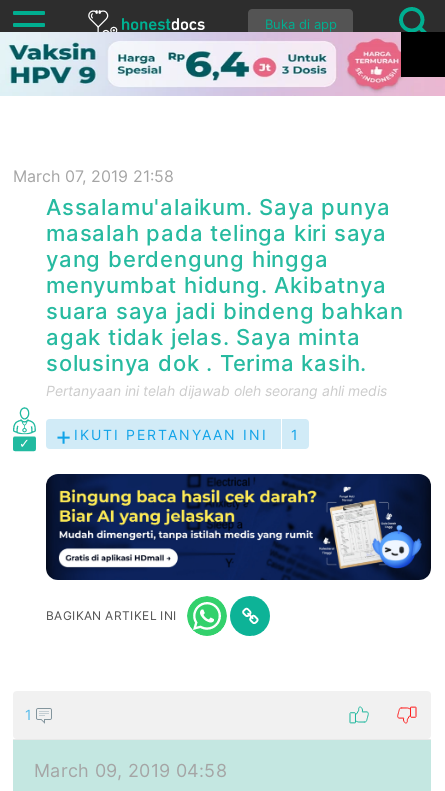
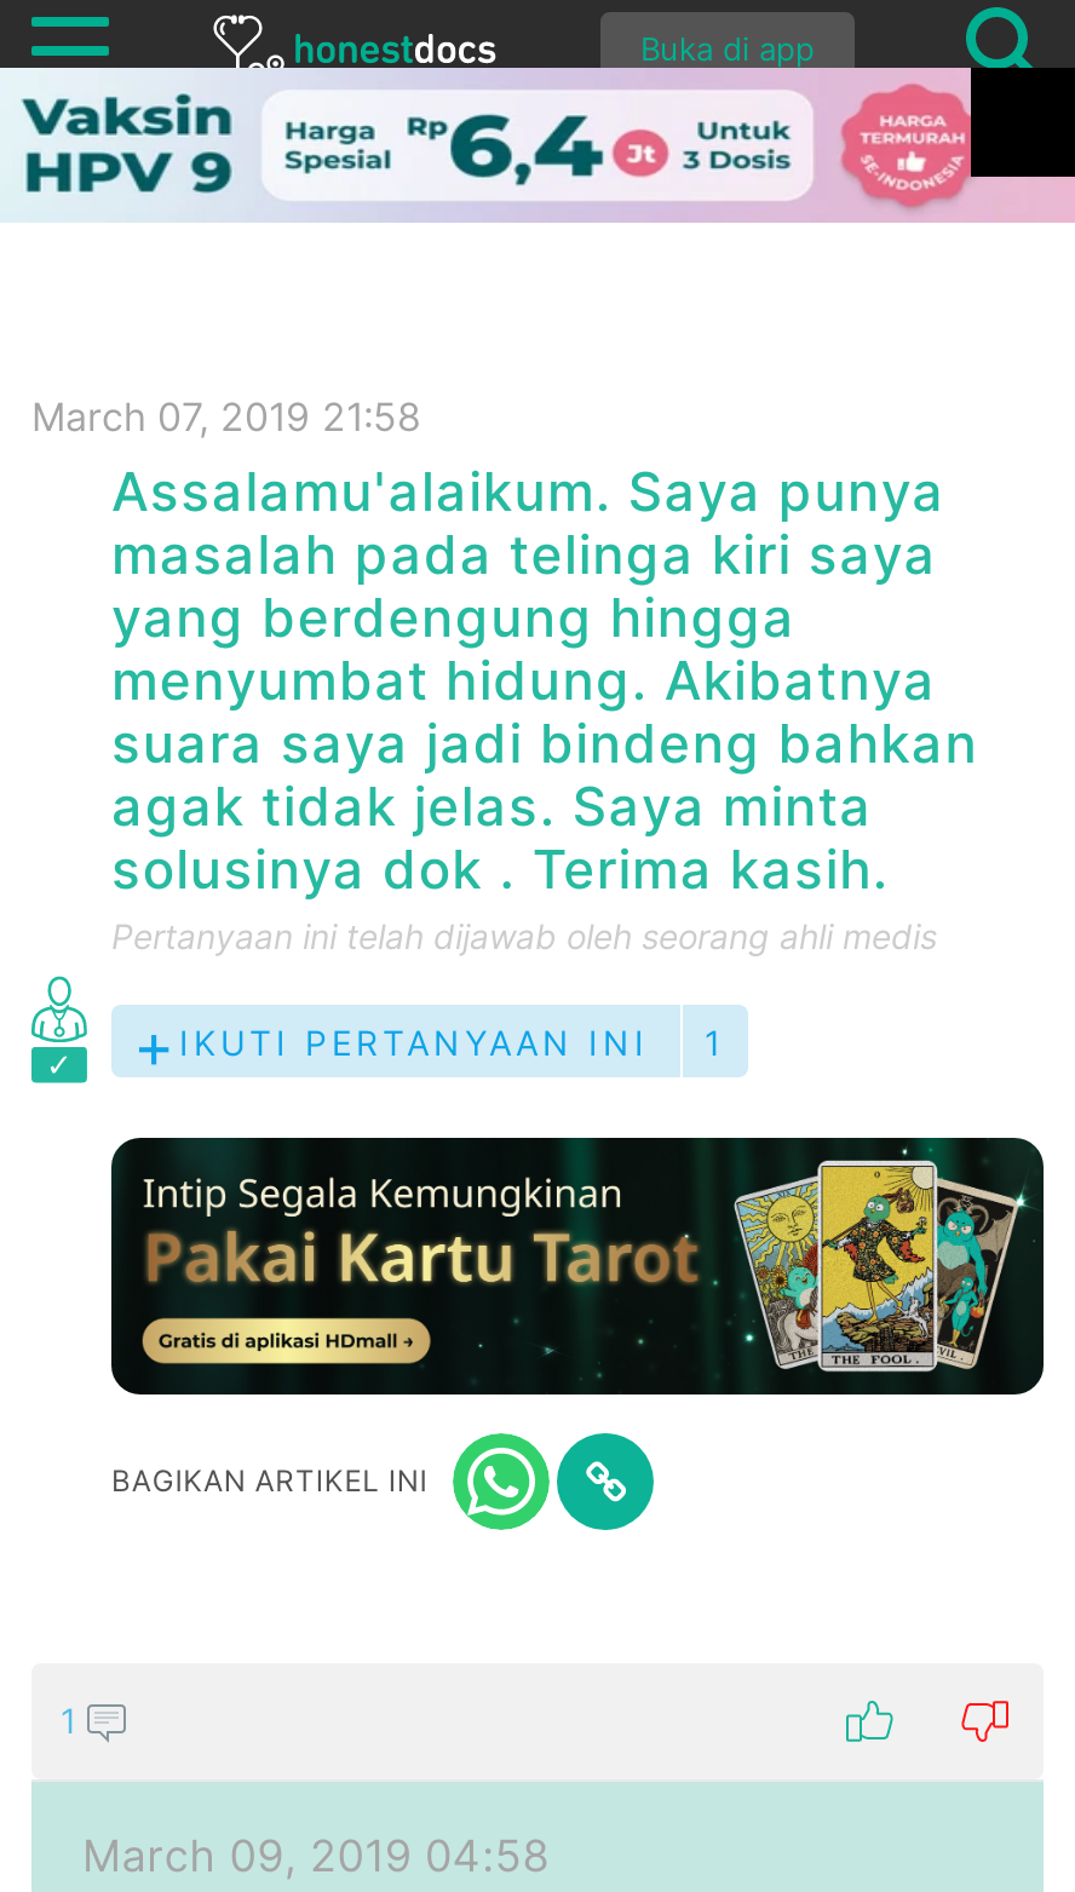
- [image]
+ [image]
